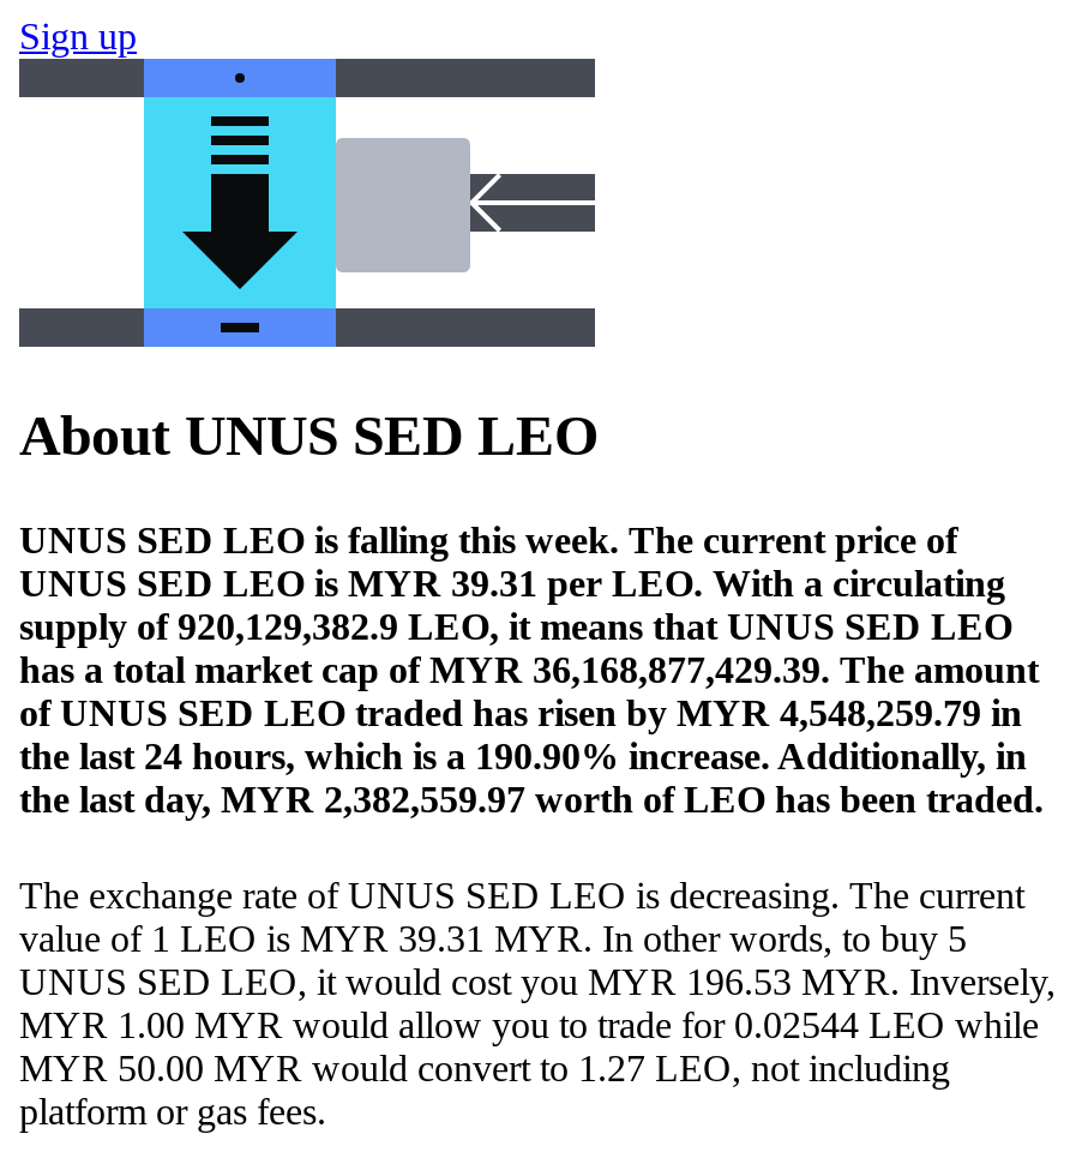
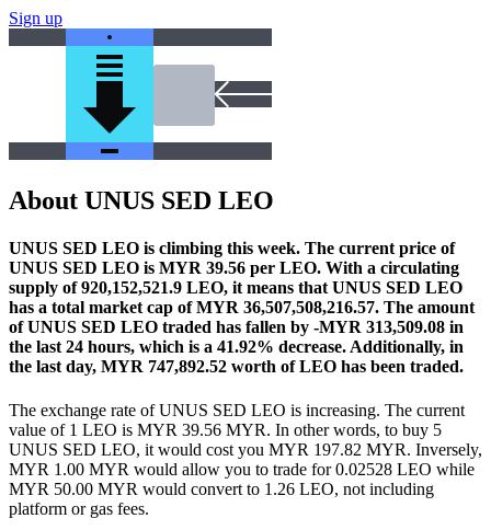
- UNUS SED LEO is falling this week. The current price of
+ UNUS SED LEO is climbing this week. The current price of

- UNUS SED LEO is MYR 39.31 per LEO. With a circulating
+ UNUS SED LEO is MYR 39.56 per LEO. With a circulating

- supply of 920,129,382.9 LEO, it means that UNUS SED LEO
+ supply of 920,152,521.9 LEO, it means that UNUS SED LEO

- has a total market cap of MYR 36,168,877,429.39. The amount
+ has a total market cap of MYR 36,507,508,216.57. The amount

- of UNUS SED LEO traded has risen by MYR 4,548,259.79 in
+ of UNUS SED LEO traded has fallen by -MYR 313,509.08 in

- the last 24 hours, which is a 190.90% increase. Additionally, in
+ the last 24 hours, which is a 41.92% decrease. Additionally, in

- the last day, MYR 2,382,559.97 worth of LEO has been traded.
+ the last day, MYR 747,892.52 worth of LEO has been traded.

- The exchange rate of UNUS SED LEO is decreasing. The current
+ The exchange rate of UNUS SED LEO is increasing. The current

- value of 1 LEO is MYR 39.31 MYR. In other words, to buy 5
+ value of 1 LEO is MYR 39.56 MYR. In other words, to buy 5

- UNUS SED LEO, it would cost you MYR 196.53 MYR. Inversely,
+ UNUS SED LEO, it would cost you MYR 197.82 MYR. Inversely,

- MYR 1.00 MYR would allow you to trade for 0.02544 LEO while
+ MYR 1.00 MYR would allow you to trade for 0.02528 LEO while

- MYR 50.00 MYR would convert to 1.27 LEO, not including
+ MYR 50.00 MYR would convert to 1.26 LEO, not including
